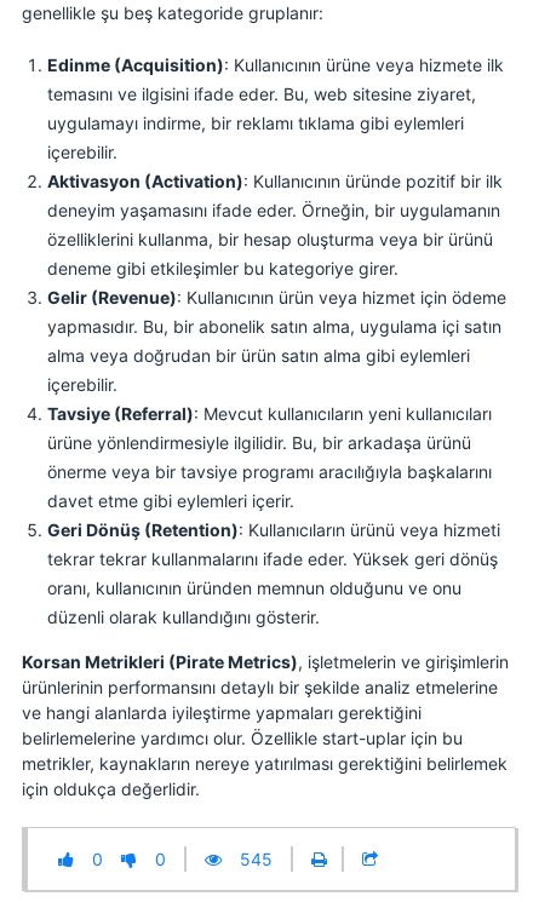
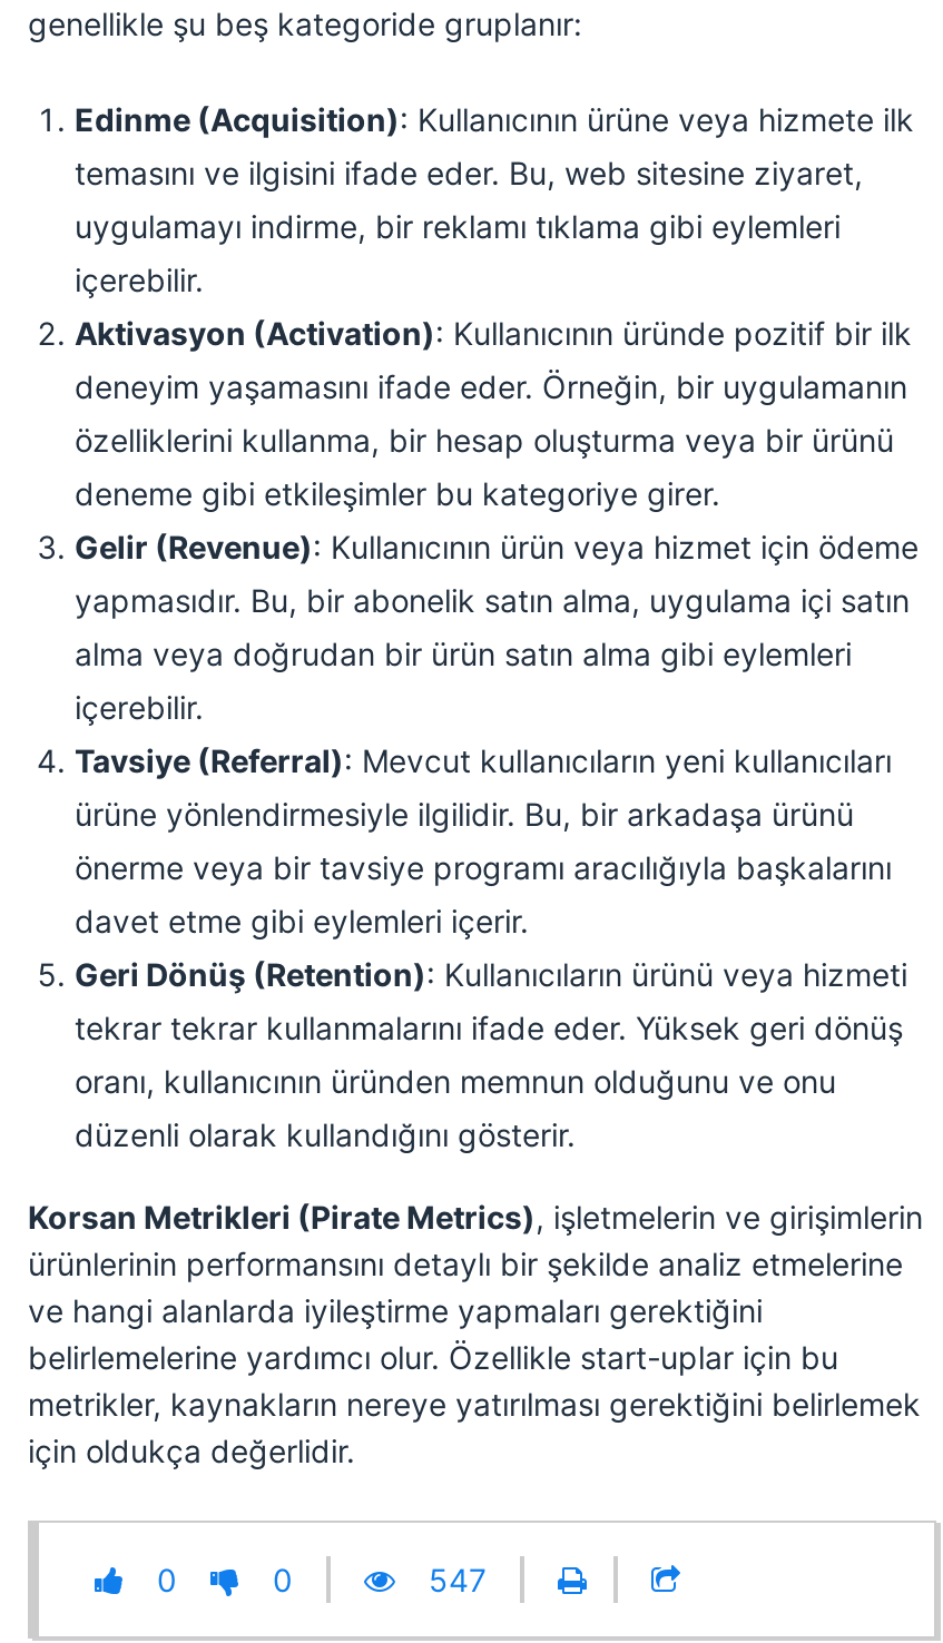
- 545
+ 547
